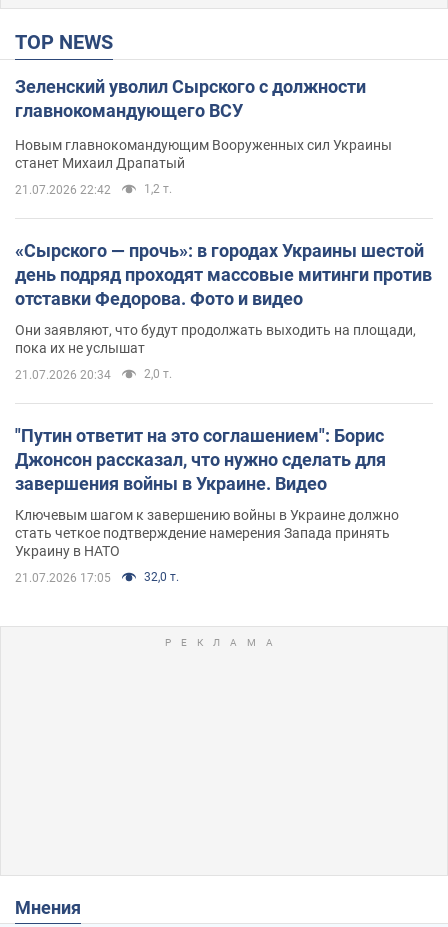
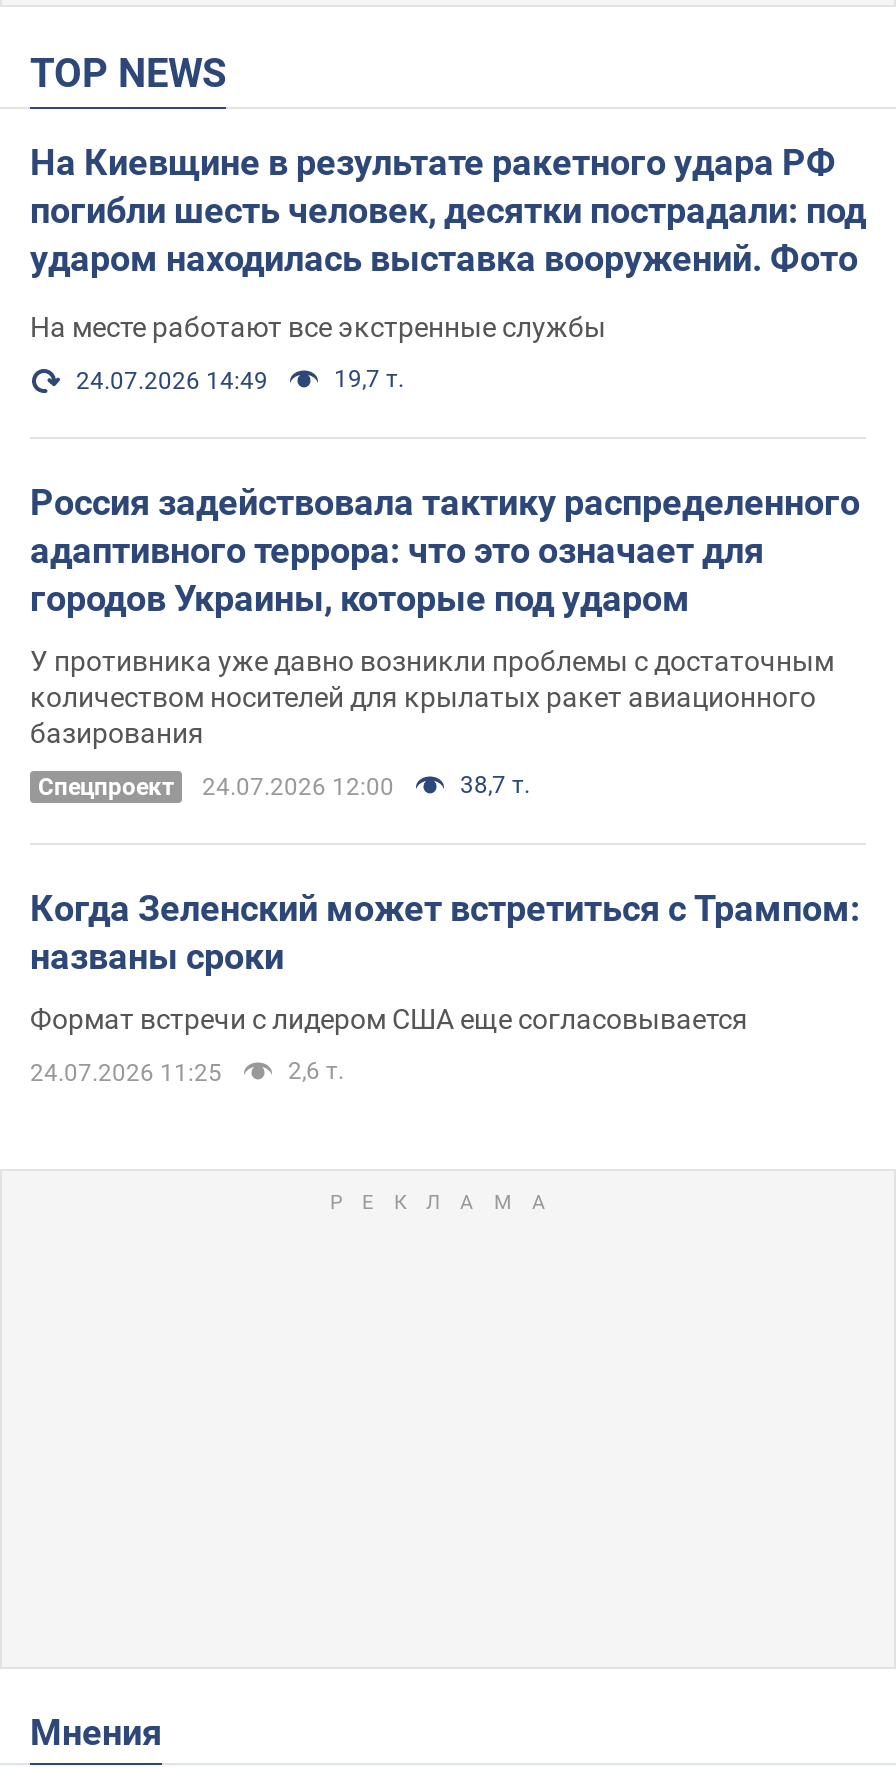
- Зеленский уволил Сырского с должности
- главнокомандующего ВСУ
+ На Киевщине в результате ракетного удара РФ
+ погибли шесть человек, десятки пострадали: под
+ ударом находилась выставка вооружений. Фото

- Новым главнокомандующим Вооруженных сил Украины
- станет Михаил Драпатый
+ На месте работают все экстренные службы

- 21.07.2026 22:42
- 1,2 т.
+ 24.07.2026 14:49
+ 19,7 т.

- «Сырского — прочь»: в городах Украины шестой
- день подряд проходят массовые митинги против
- отставки Федорова. Фото и видео
+ Россия задействовала тактику распределенного
+ адаптивного террора: что это означает для
+ городов Украины, которые под ударом

- Они заявляют, что будут продолжать выходить на площади,
- пока их не услышат
+ У противника уже давно возникли проблемы с достаточным
+ количеством носителей для крылатых ракет авиационного
+ базирования

- 21.07.2026 20:34
- 2,0 т.
+ Спецпроект
+ 24.07.2026 12:00
+ 38,7 т.

- "Путин ответит на это соглашением": Борис
- Джонсон рассказал, что нужно сделать для
- завершения войны в Украине. Видео
+ Когда Зеленский может встретиться с Трампом:
+ названы сроки

- Ключевым шагом к завершению войны в Украине должно
- стать четкое подтверждение намерения Запада принять
- Украину в НАТО
+ Формат встречи с лидером США еще согласовывается

- 21.07.2026 17:05
- 32,0 т.
+ 24.07.2026 11:25
+ 2,6 т.
